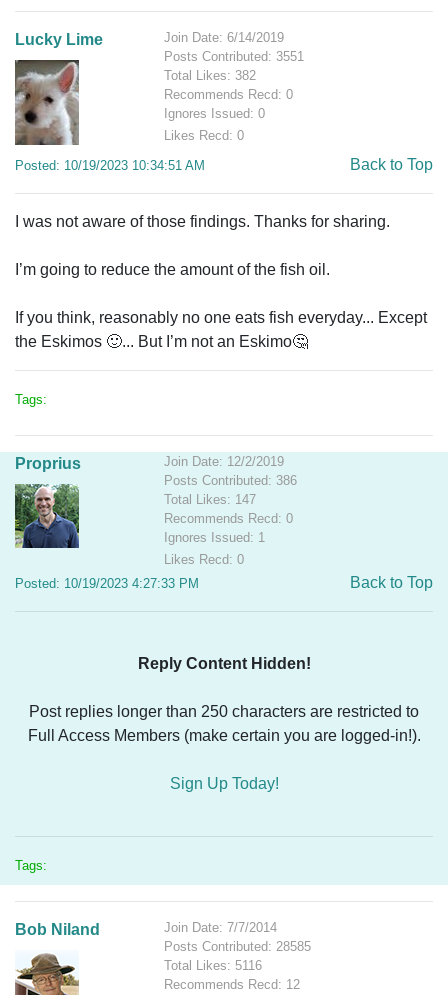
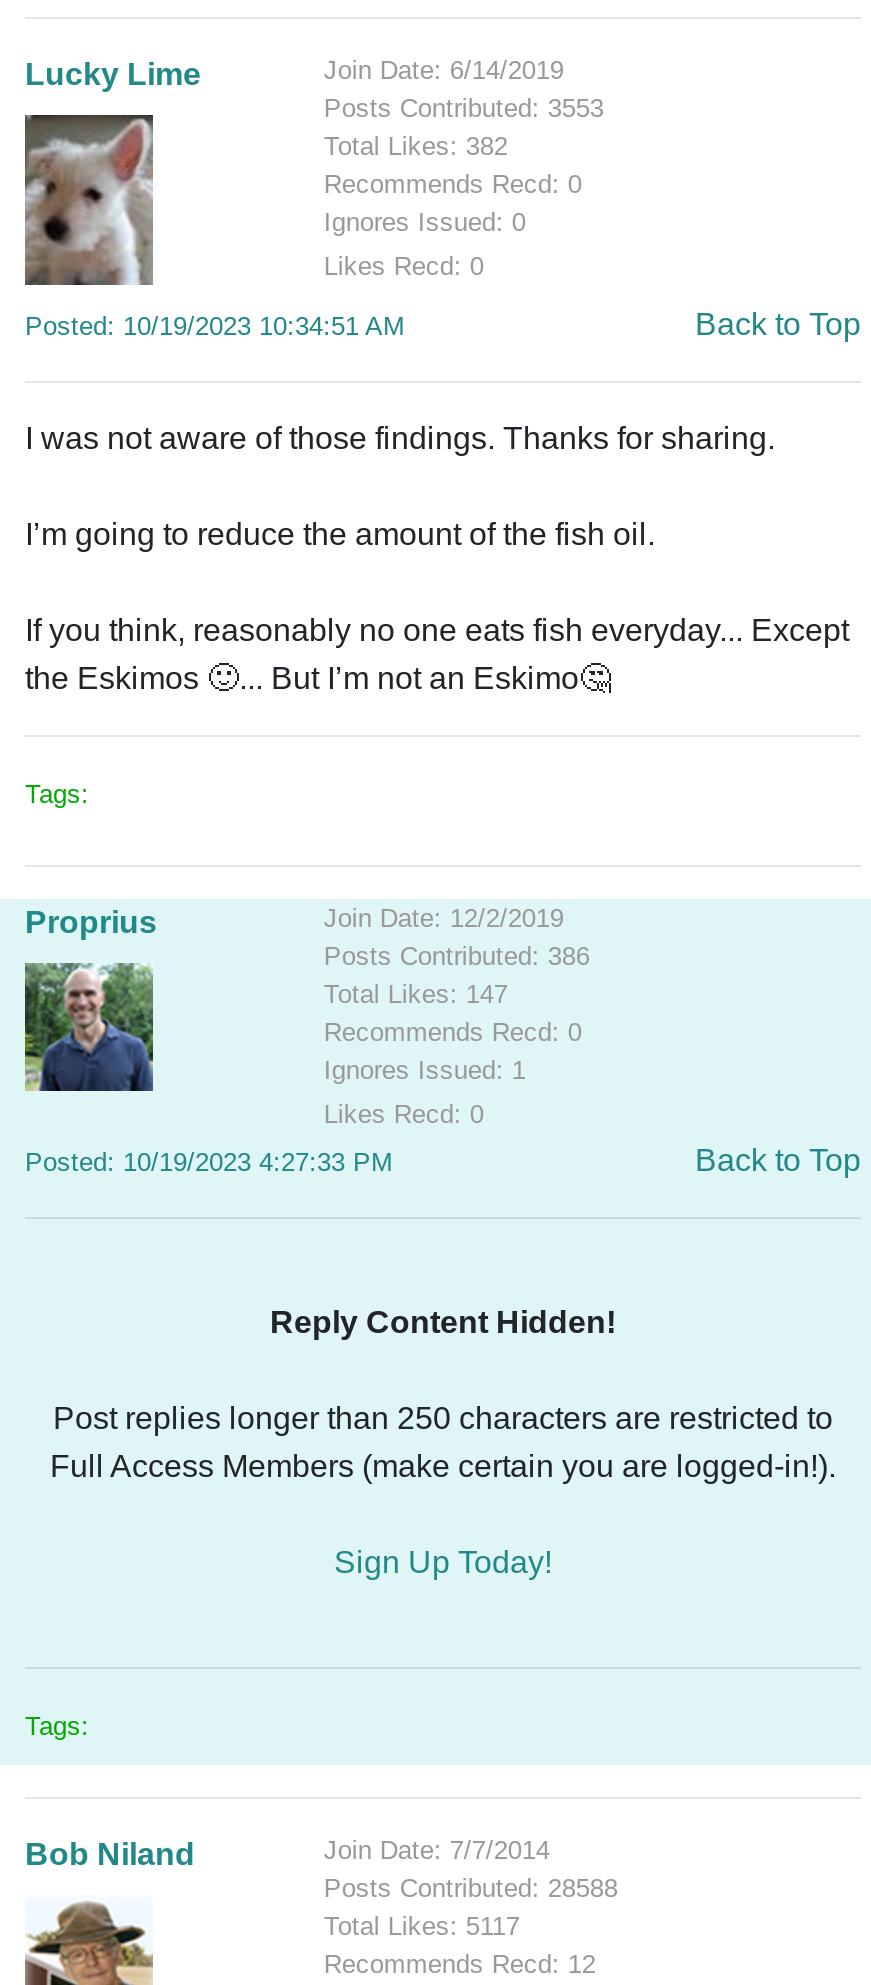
- Posts Contributed: 3551
+ Posts Contributed: 3553

- Posts Contributed: 28585
+ Posts Contributed: 28588

- Total Likes: 5116
+ Total Likes: 5117
